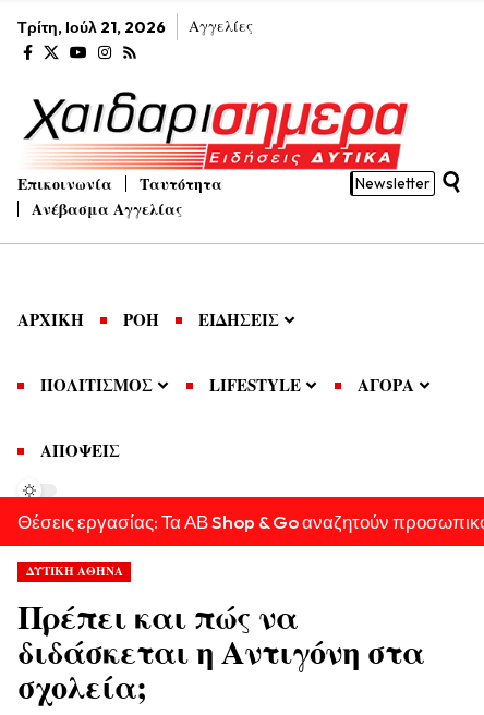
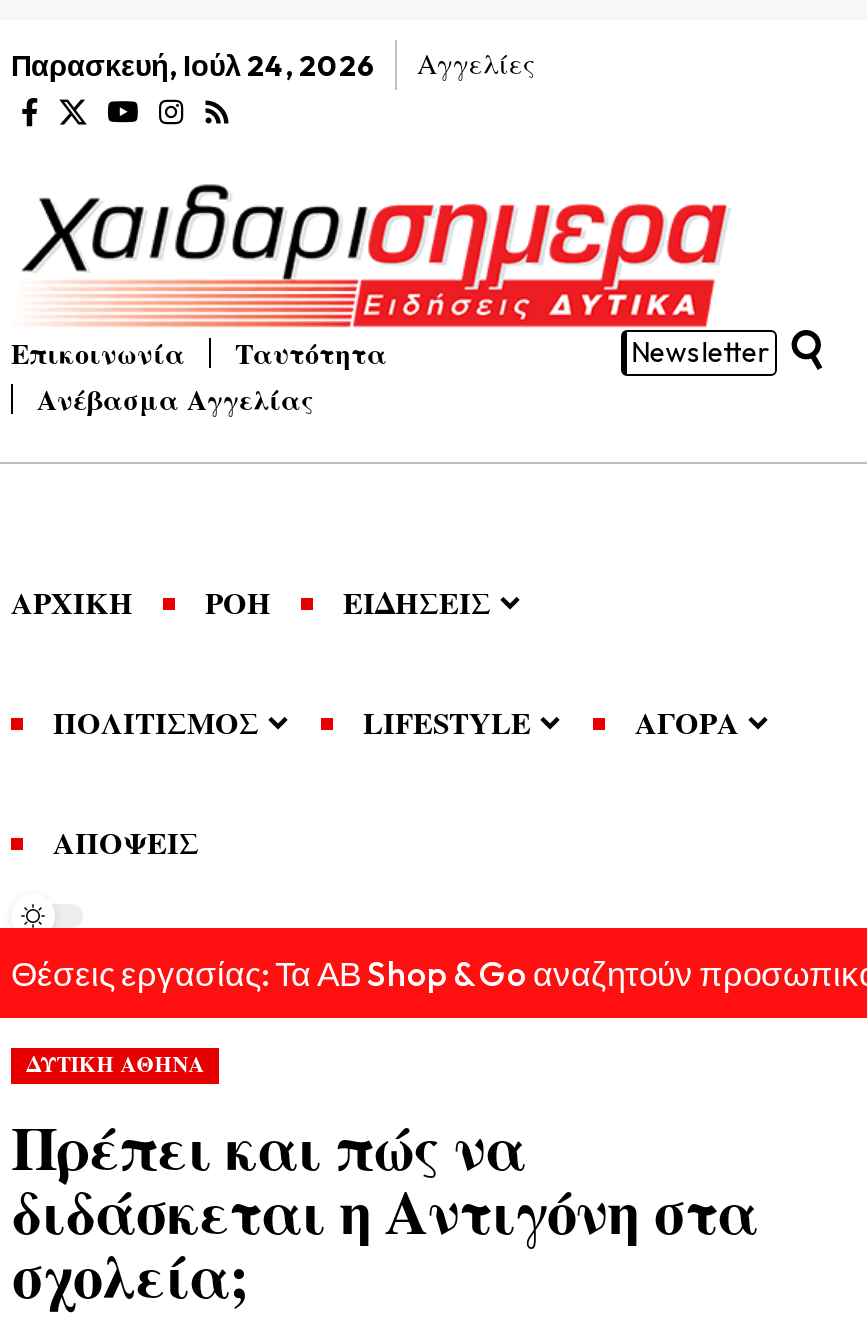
- Τρίτη, Ιούλ 21, 2026
+ Παρασκευή, Ιούλ 24, 2026
